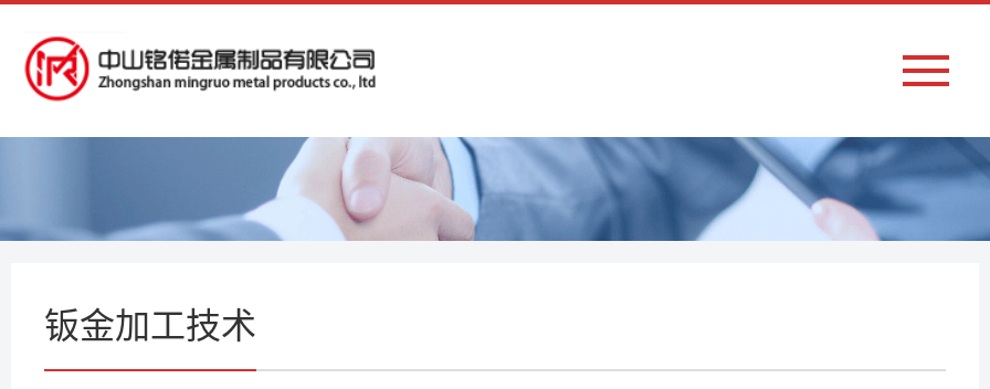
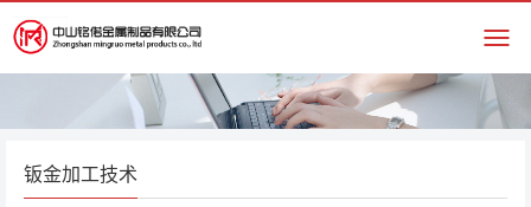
- [image]
+ [image]
